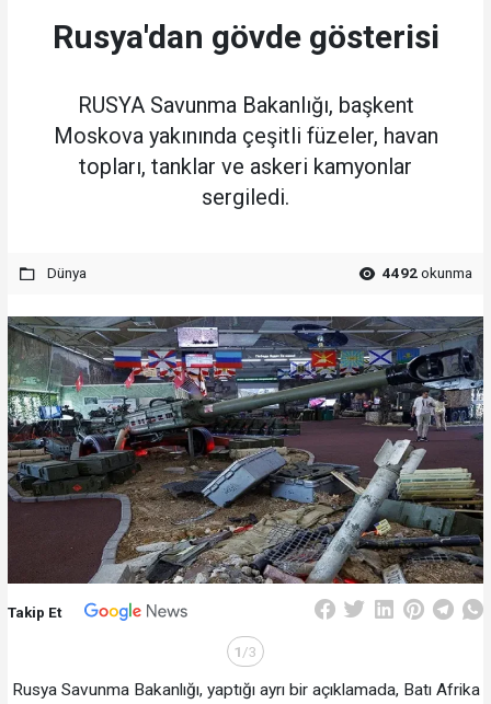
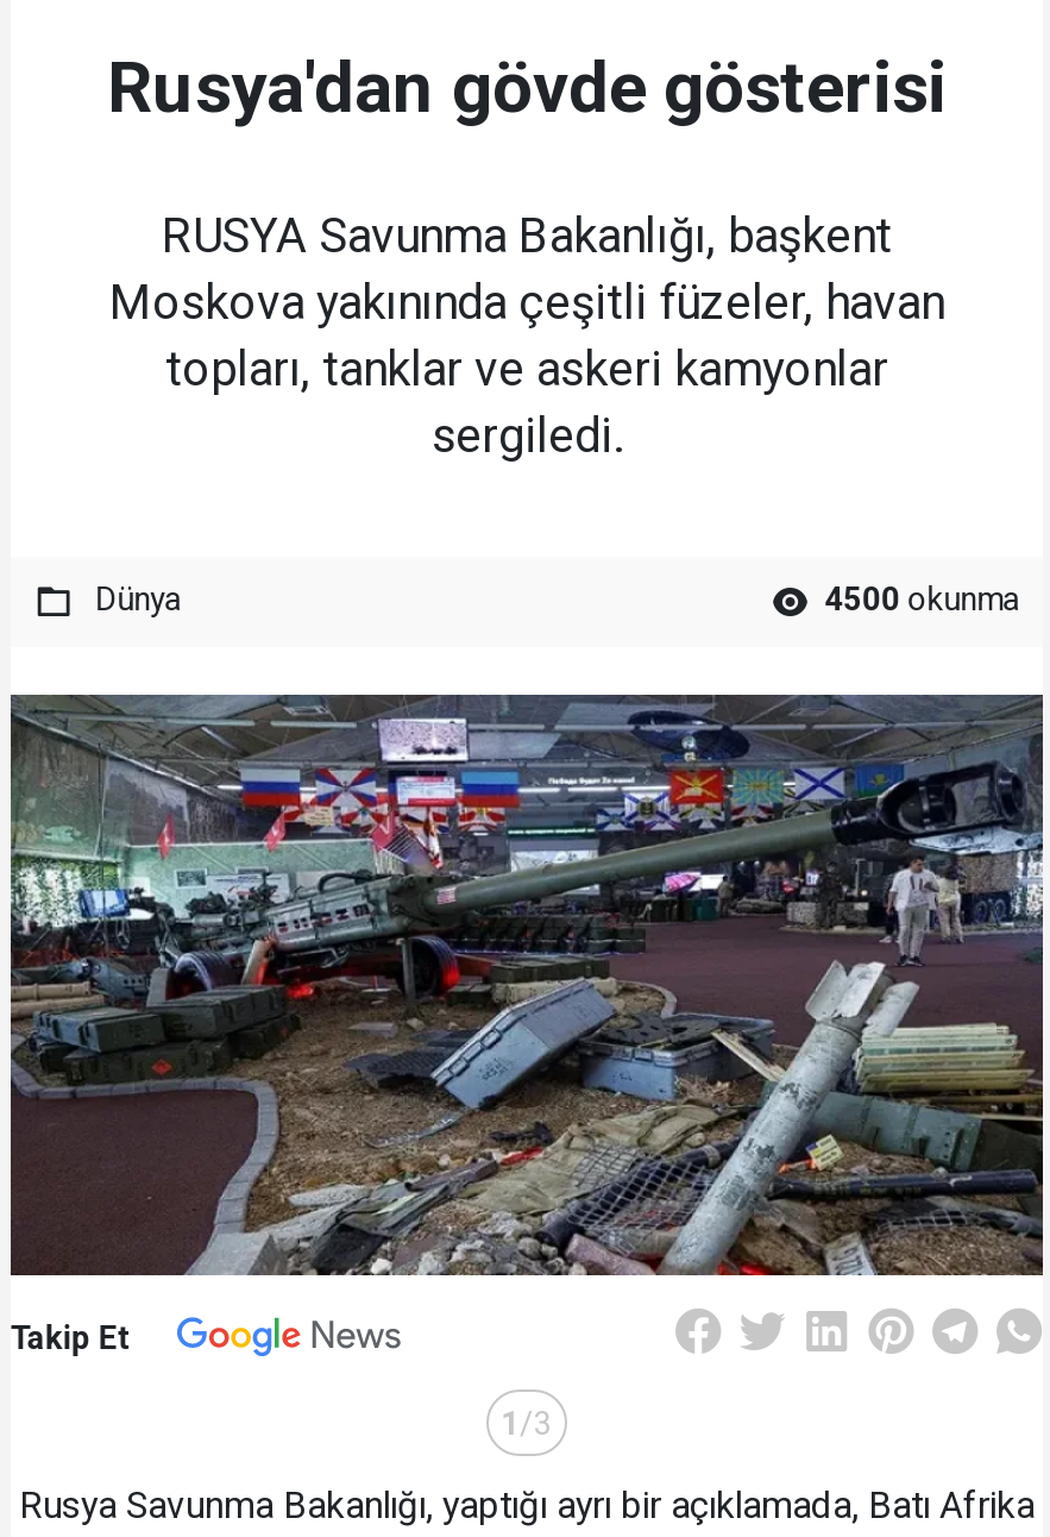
- 4492 okunma
+ 4500 okunma
